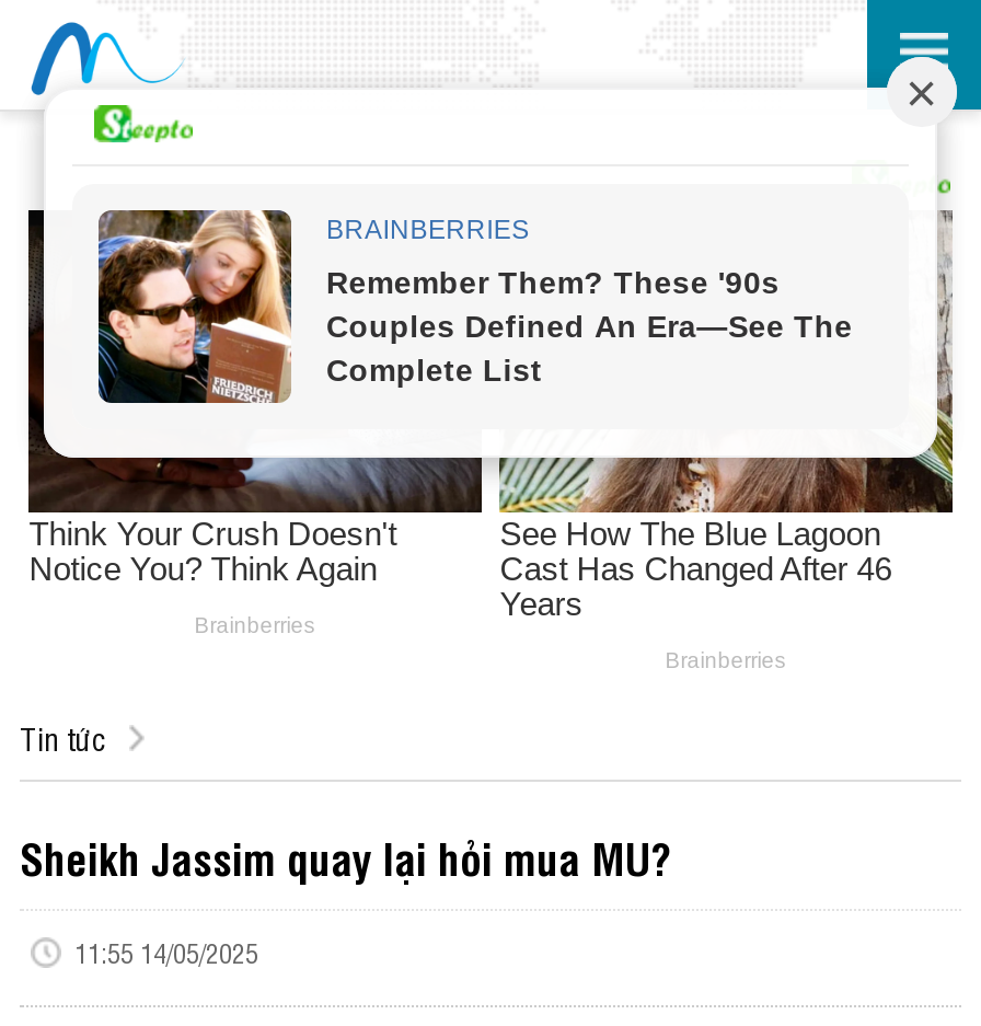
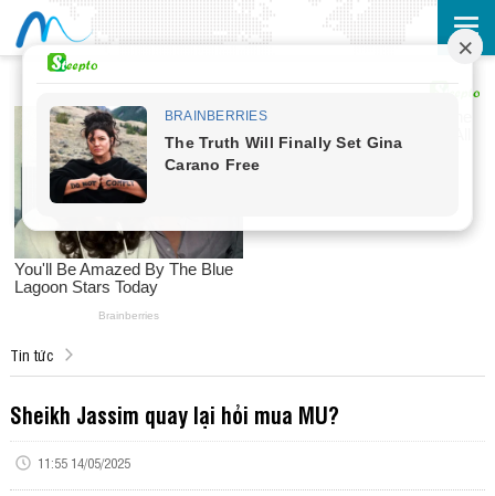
- [image]
+ [image]
